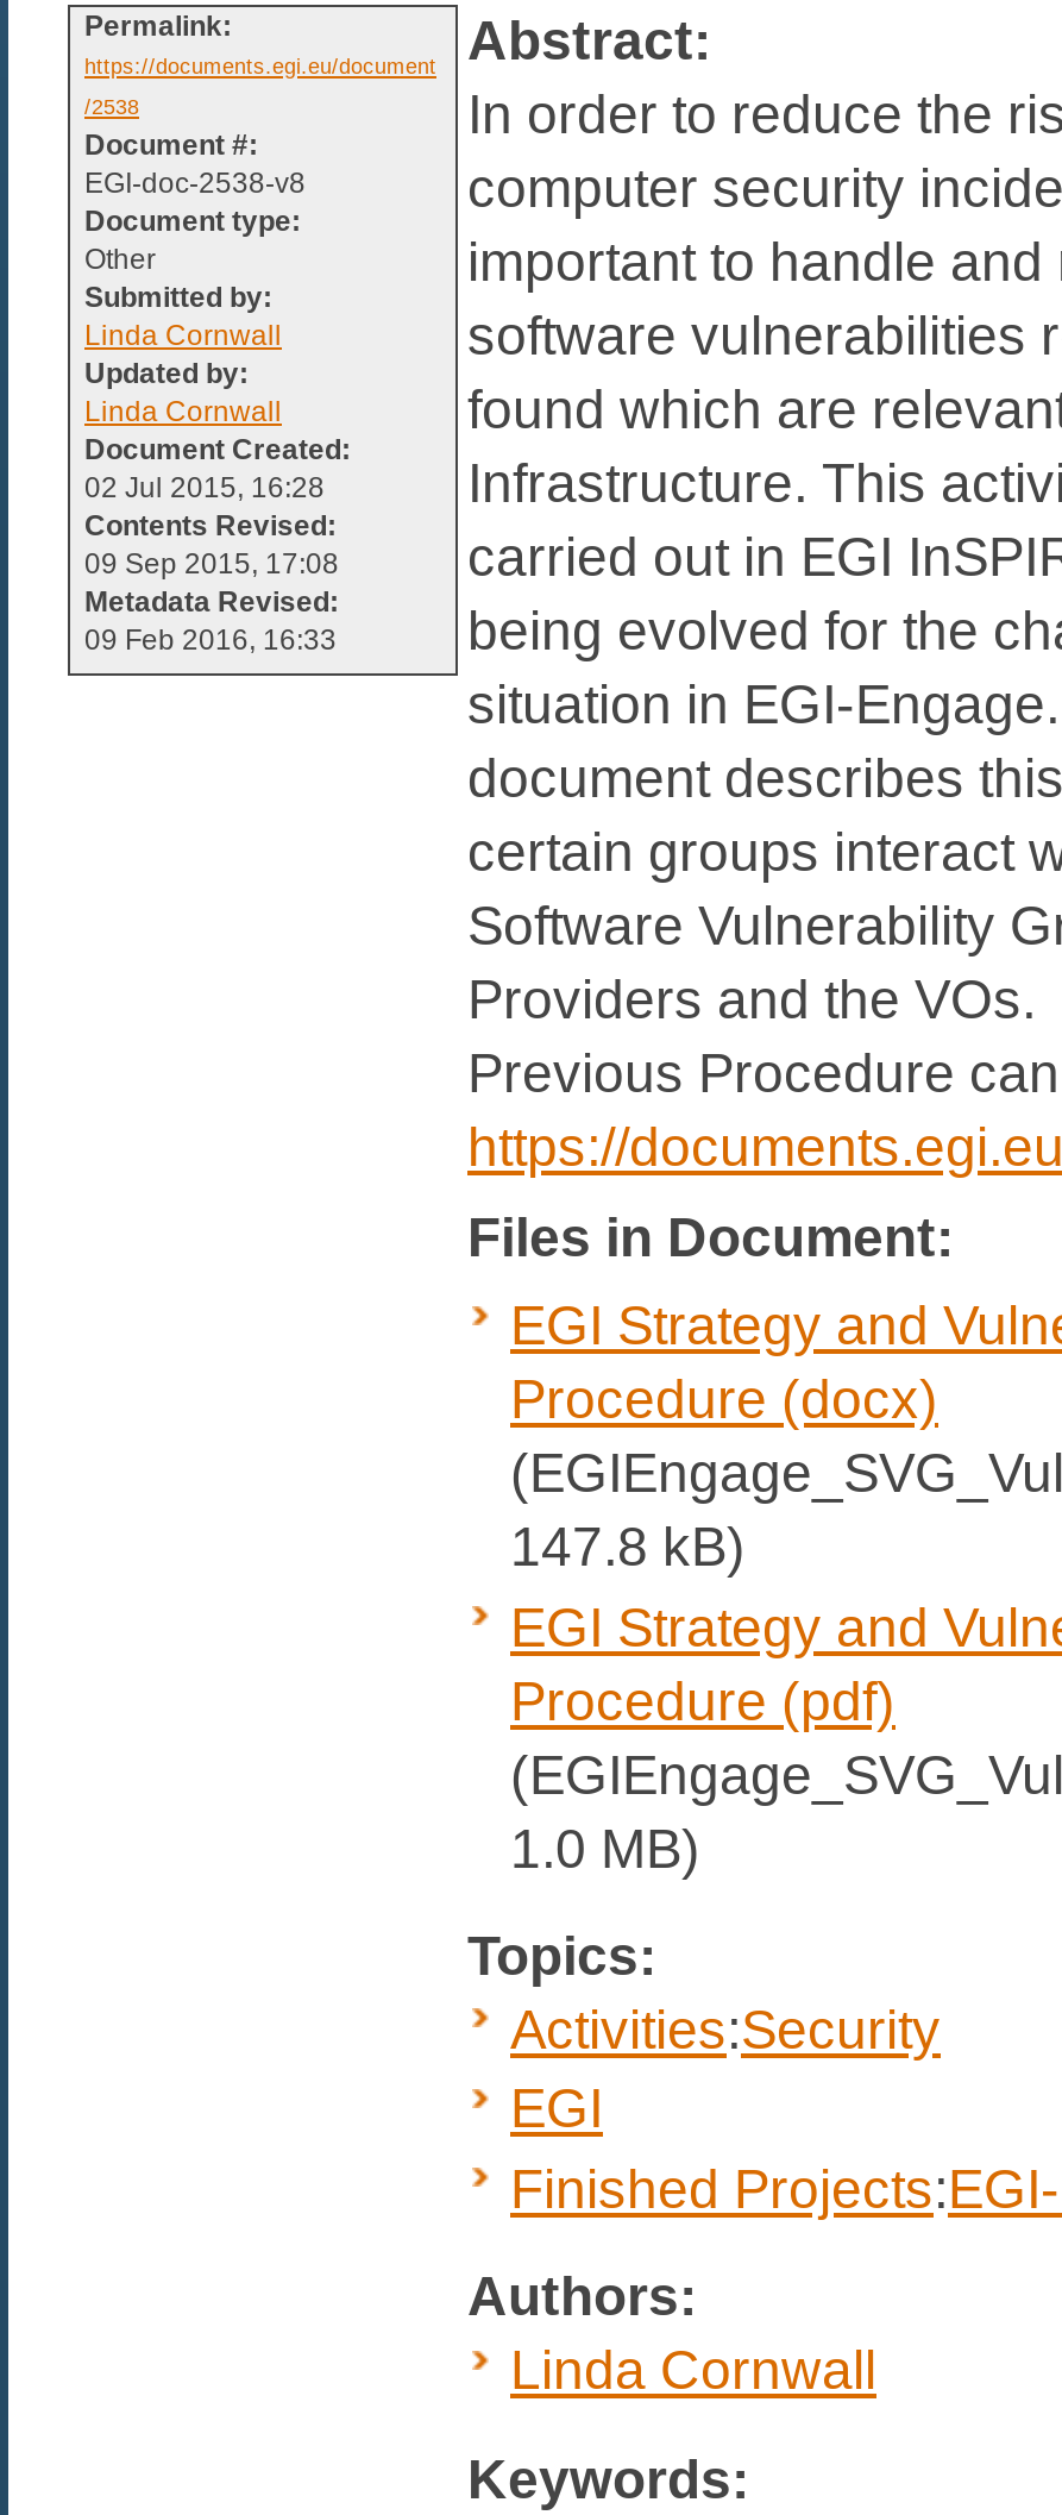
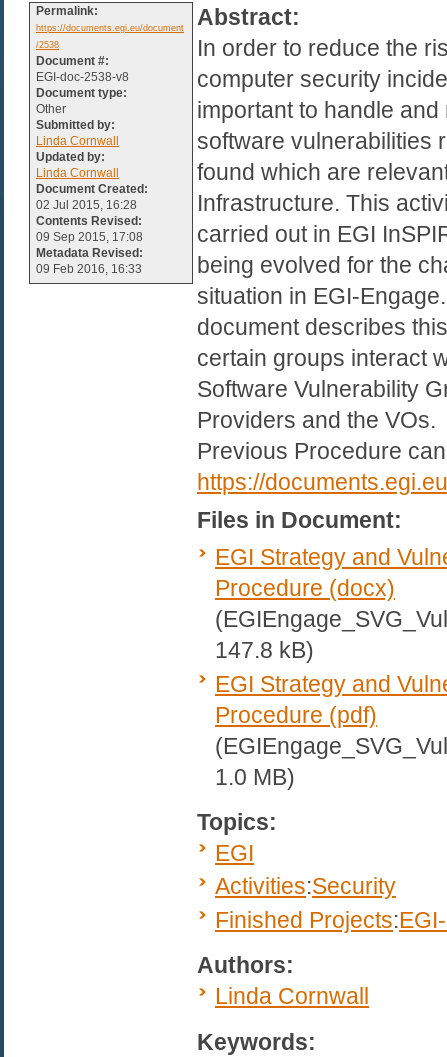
moved down: Activities:Security

moved up: EGI
